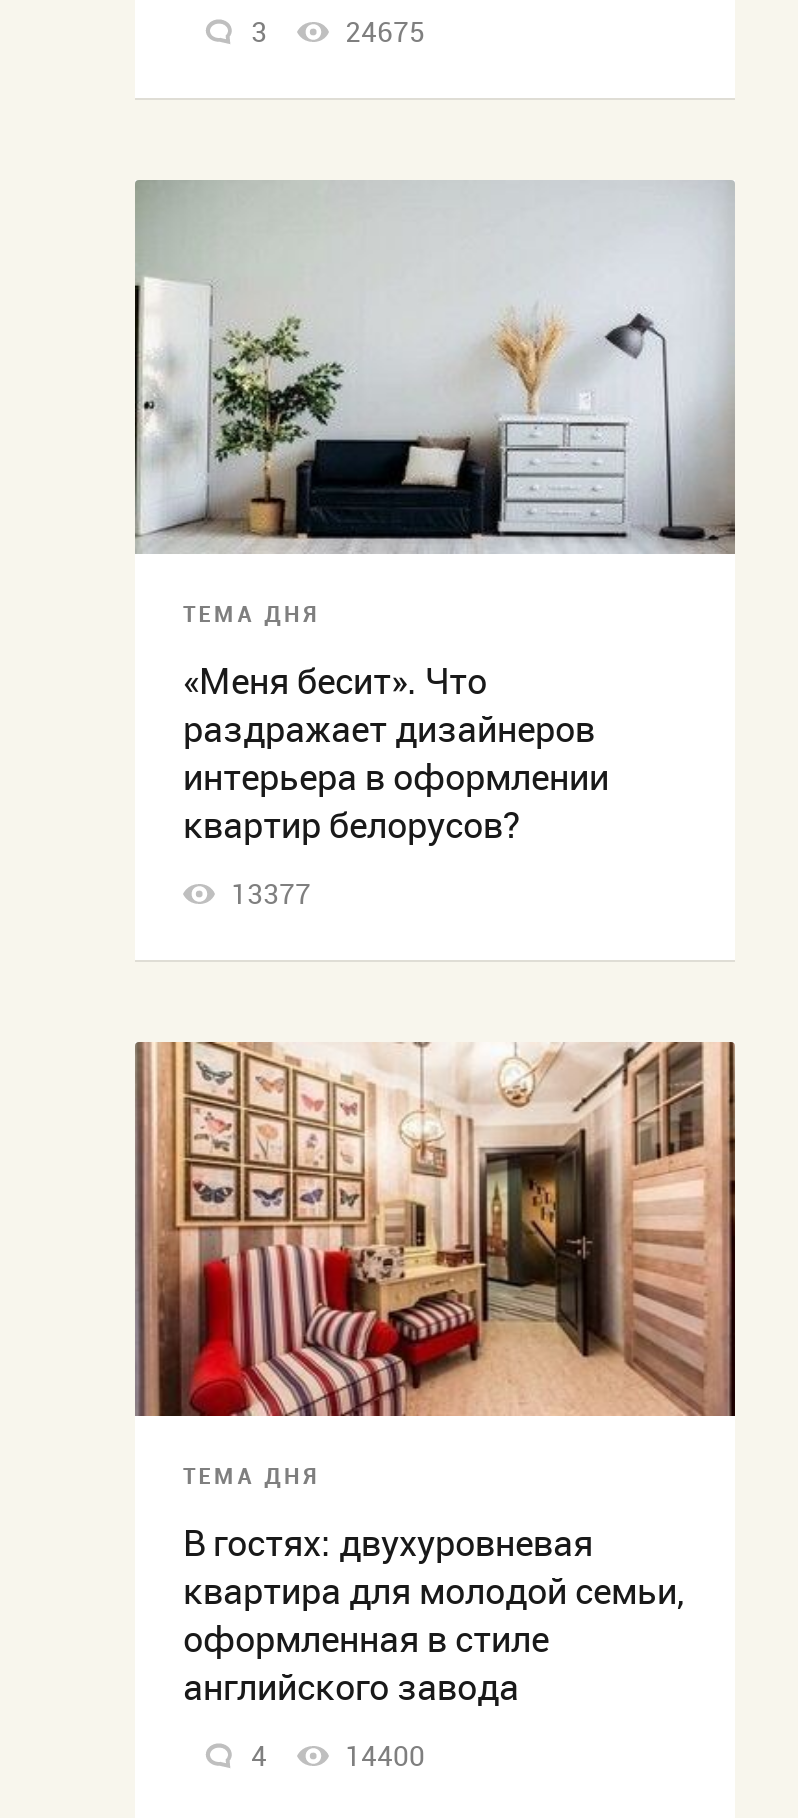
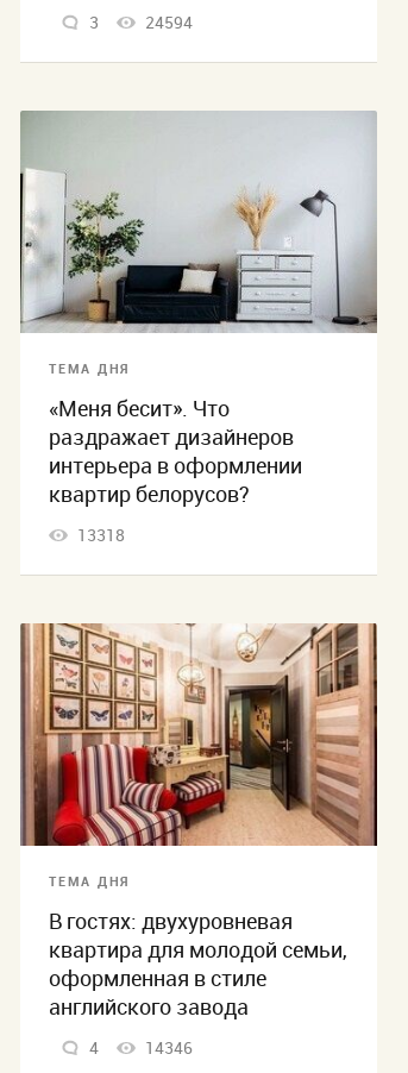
- 24675
+ 24594

- 13377
+ 13318

- 14400
+ 14346
